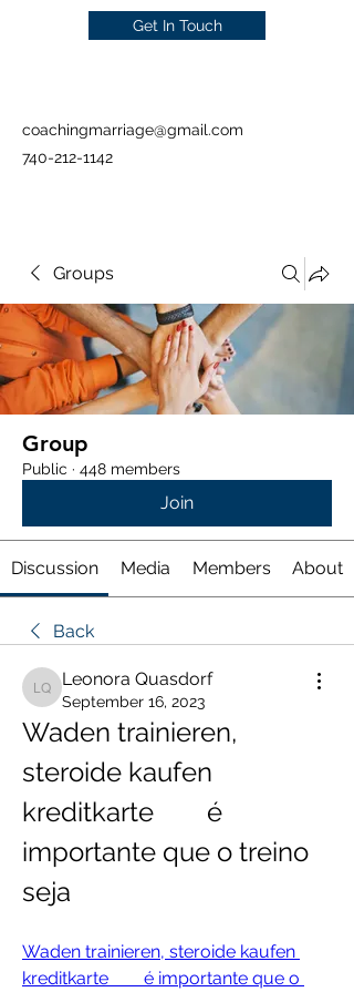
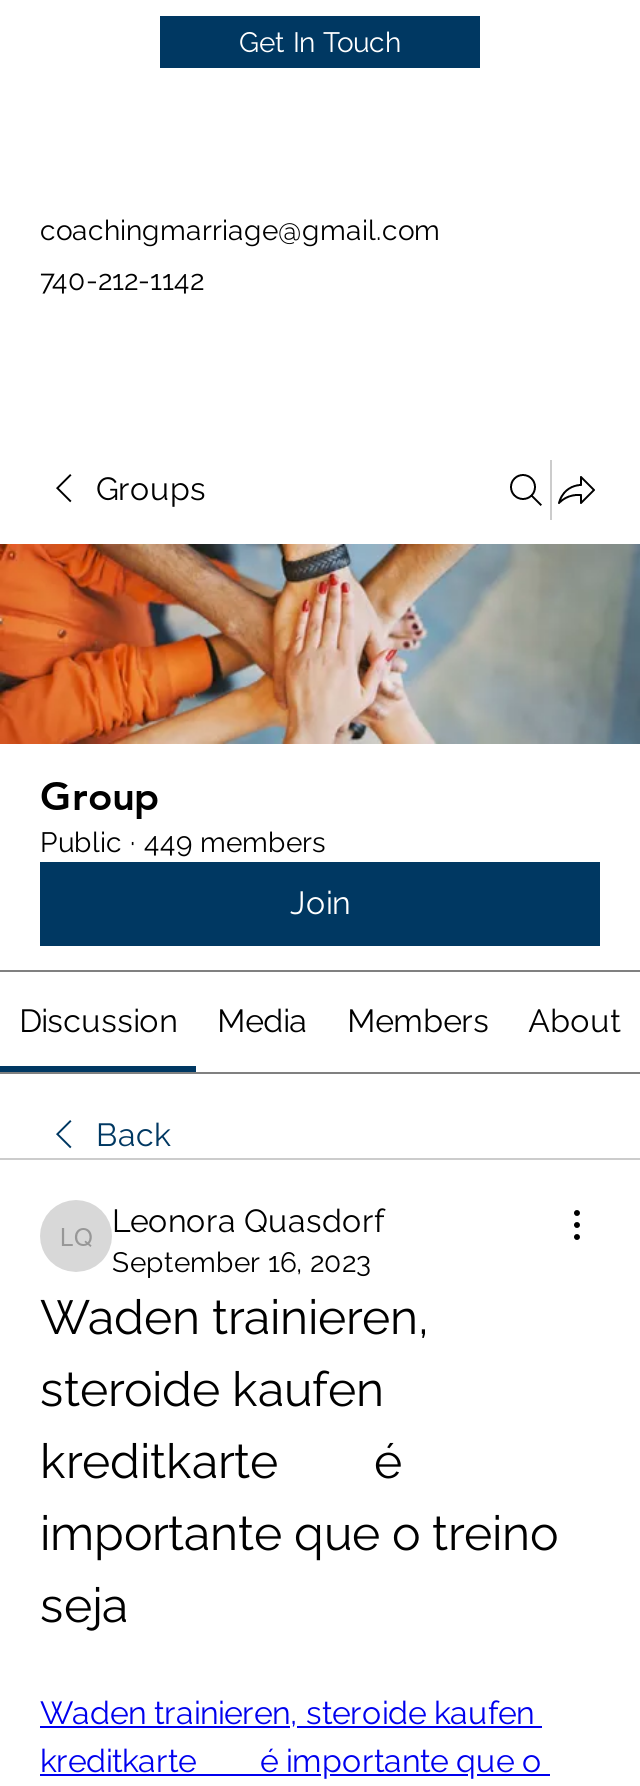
- Public · 448 members
+ Public · 449 members
